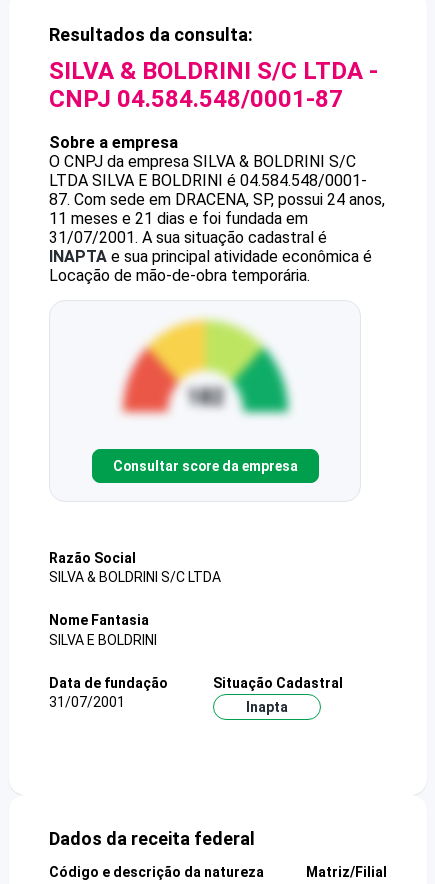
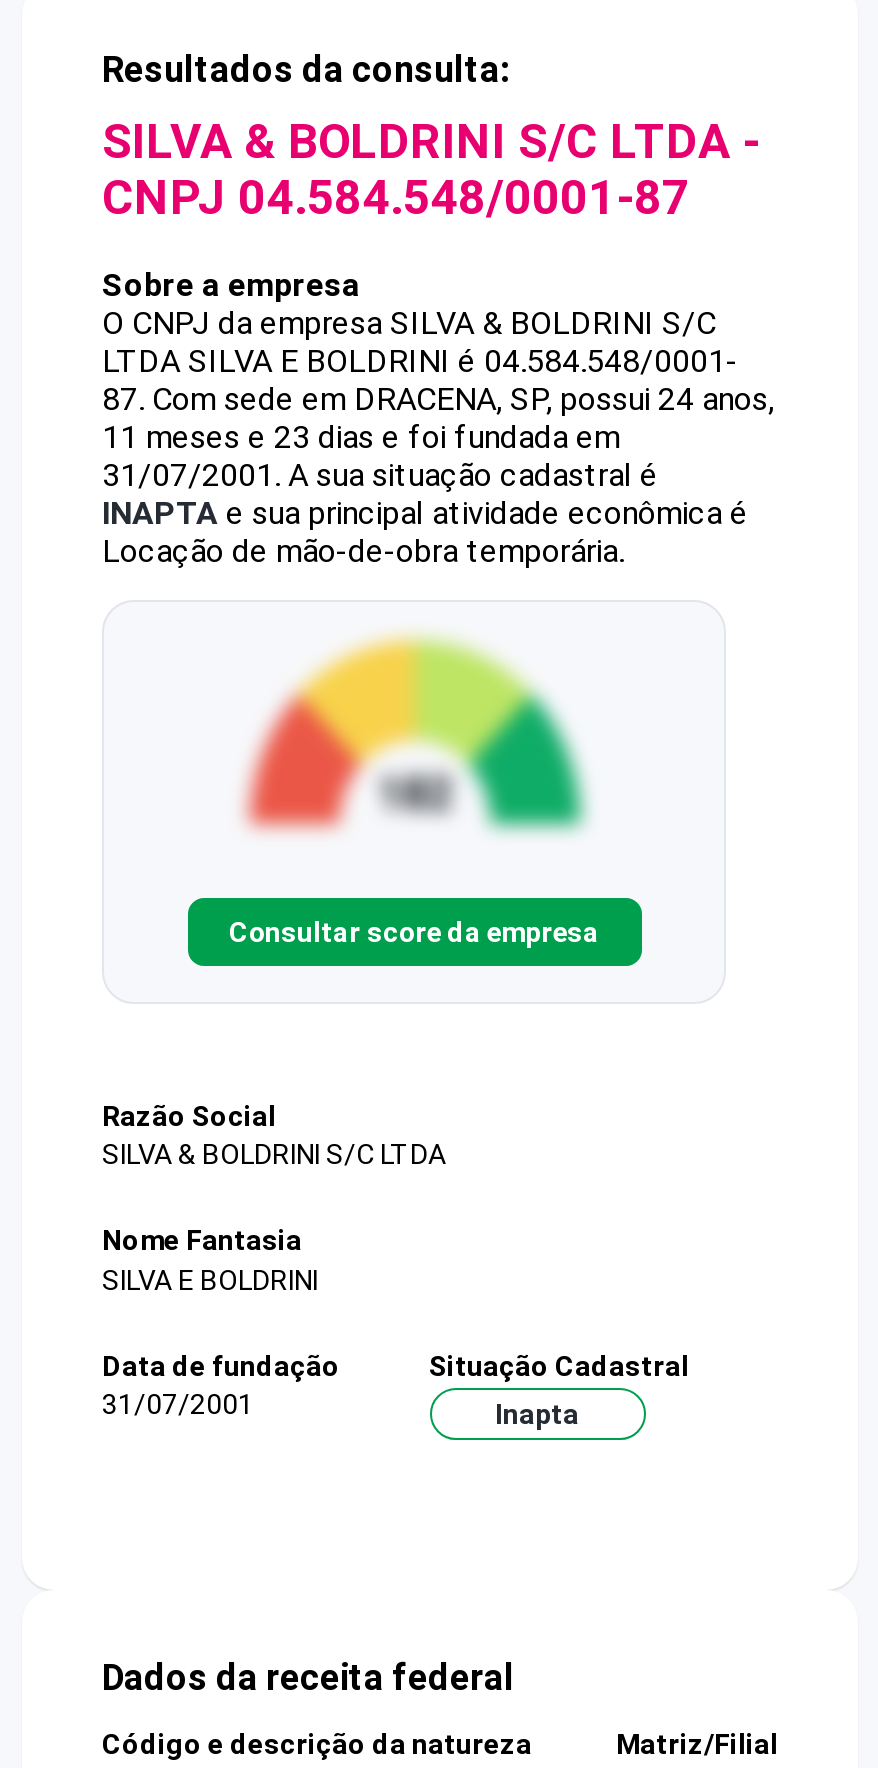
- 11 meses e 21 dias e foi fundada em
+ 11 meses e 23 dias e foi fundada em
